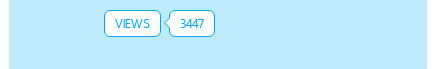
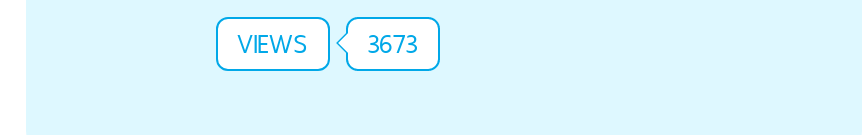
- VIEWS 3447
+ VIEWS 3673
